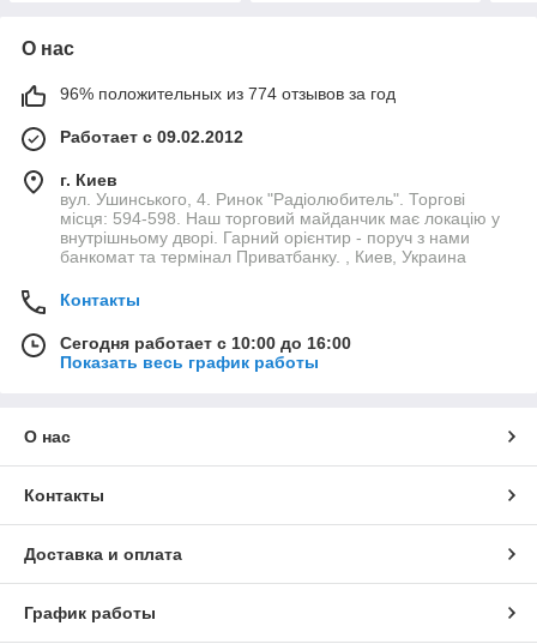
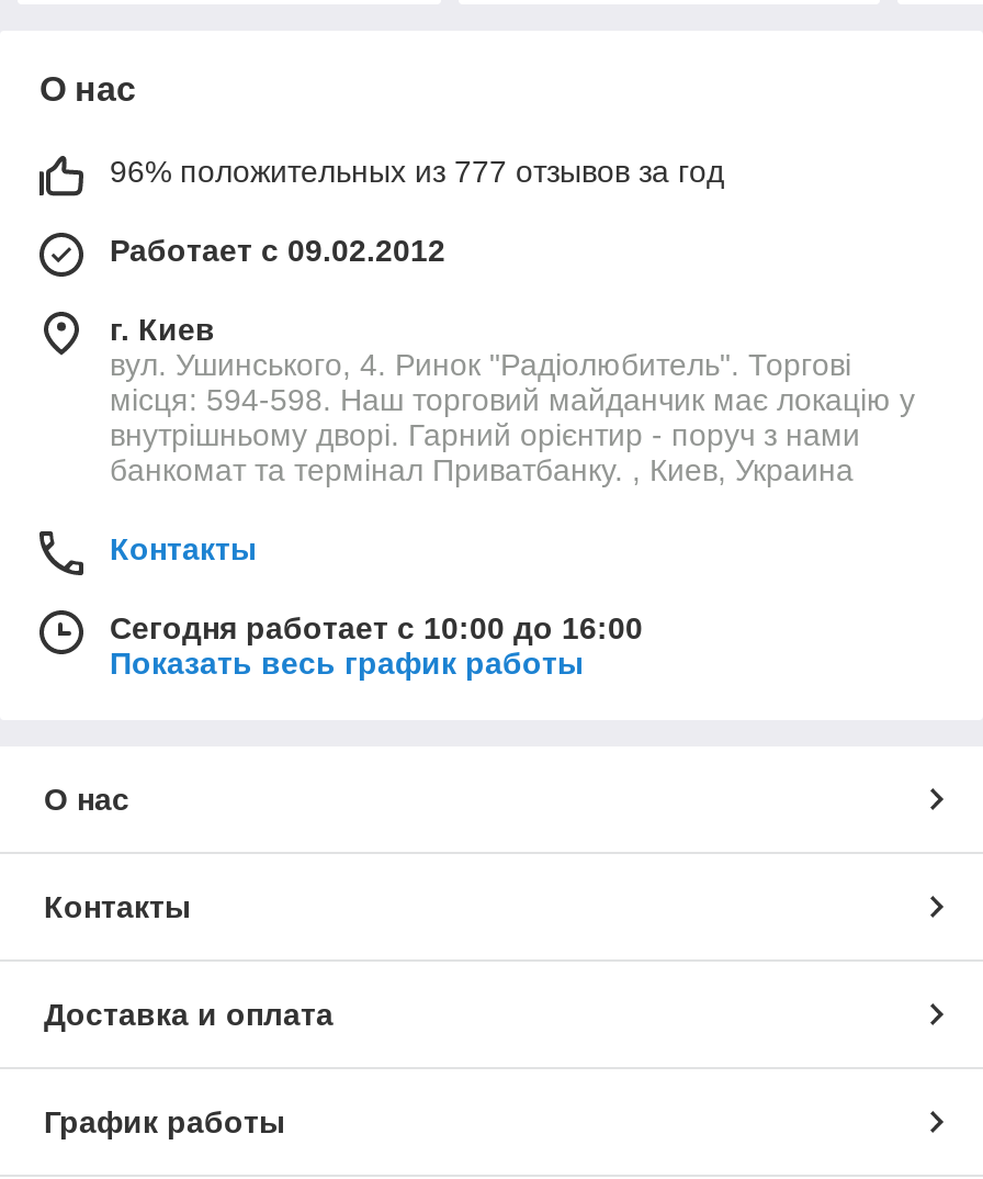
- 96% положительных из 774 отзывов за год
+ 96% положительных из 777 отзывов за год
